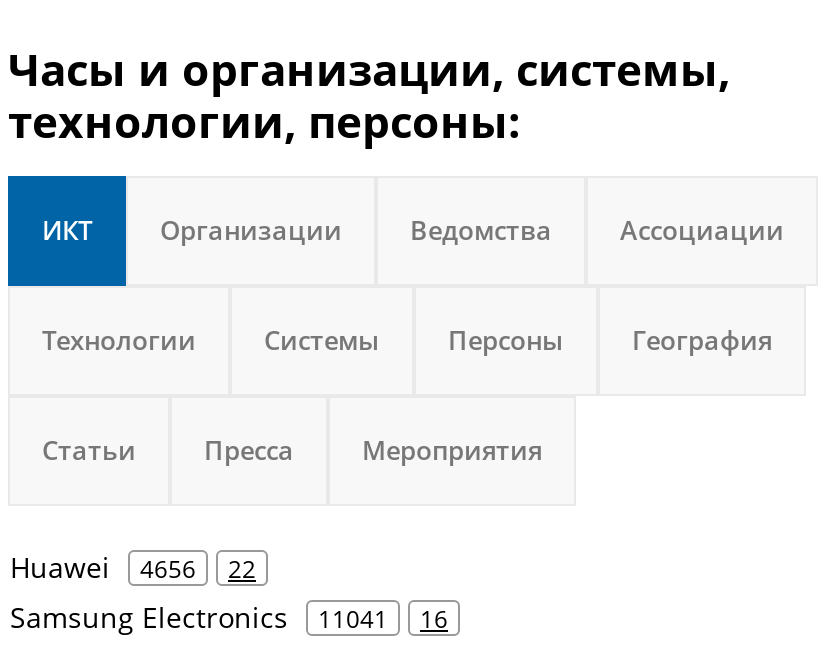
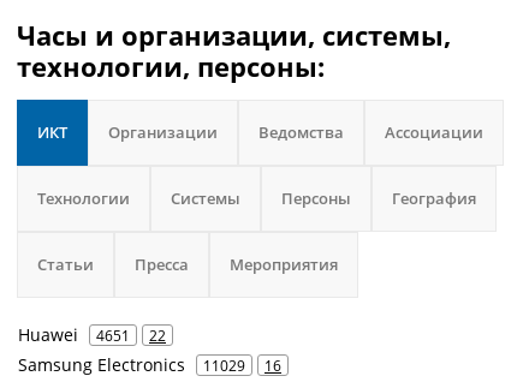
- Huawei 4656 22
+ Huawei 4651 22

- Samsung Electronics 11041 16
+ Samsung Electronics 11029 16
